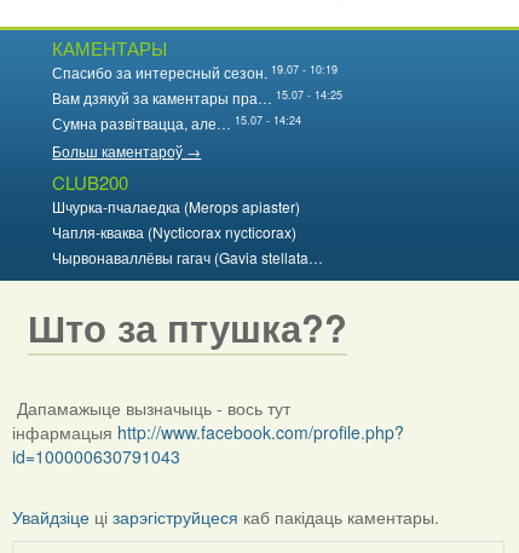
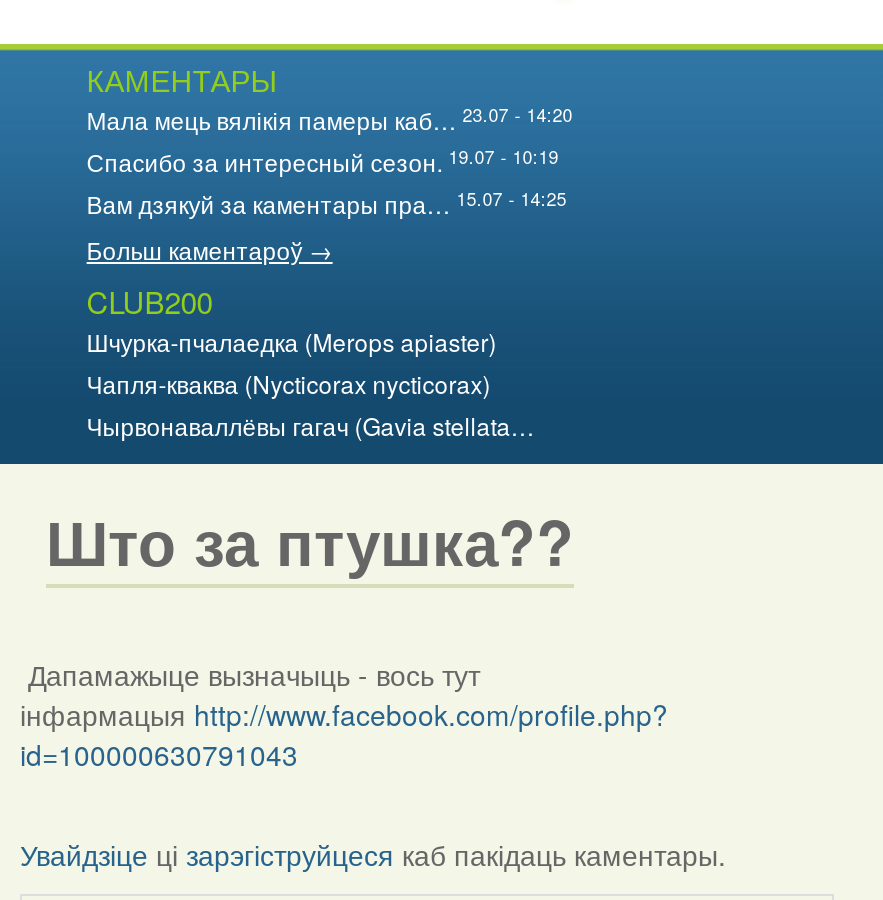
+ Мала мець вялікія памеры каб… 23.07 - 14:20

moved down: Спасибо за интересный сезон. 19.07 - 10:19 | Вам дзякуй за каментары пра… 15.07 - 14:25

- Сумна развітвацца, але… 15.07 - 14:24
